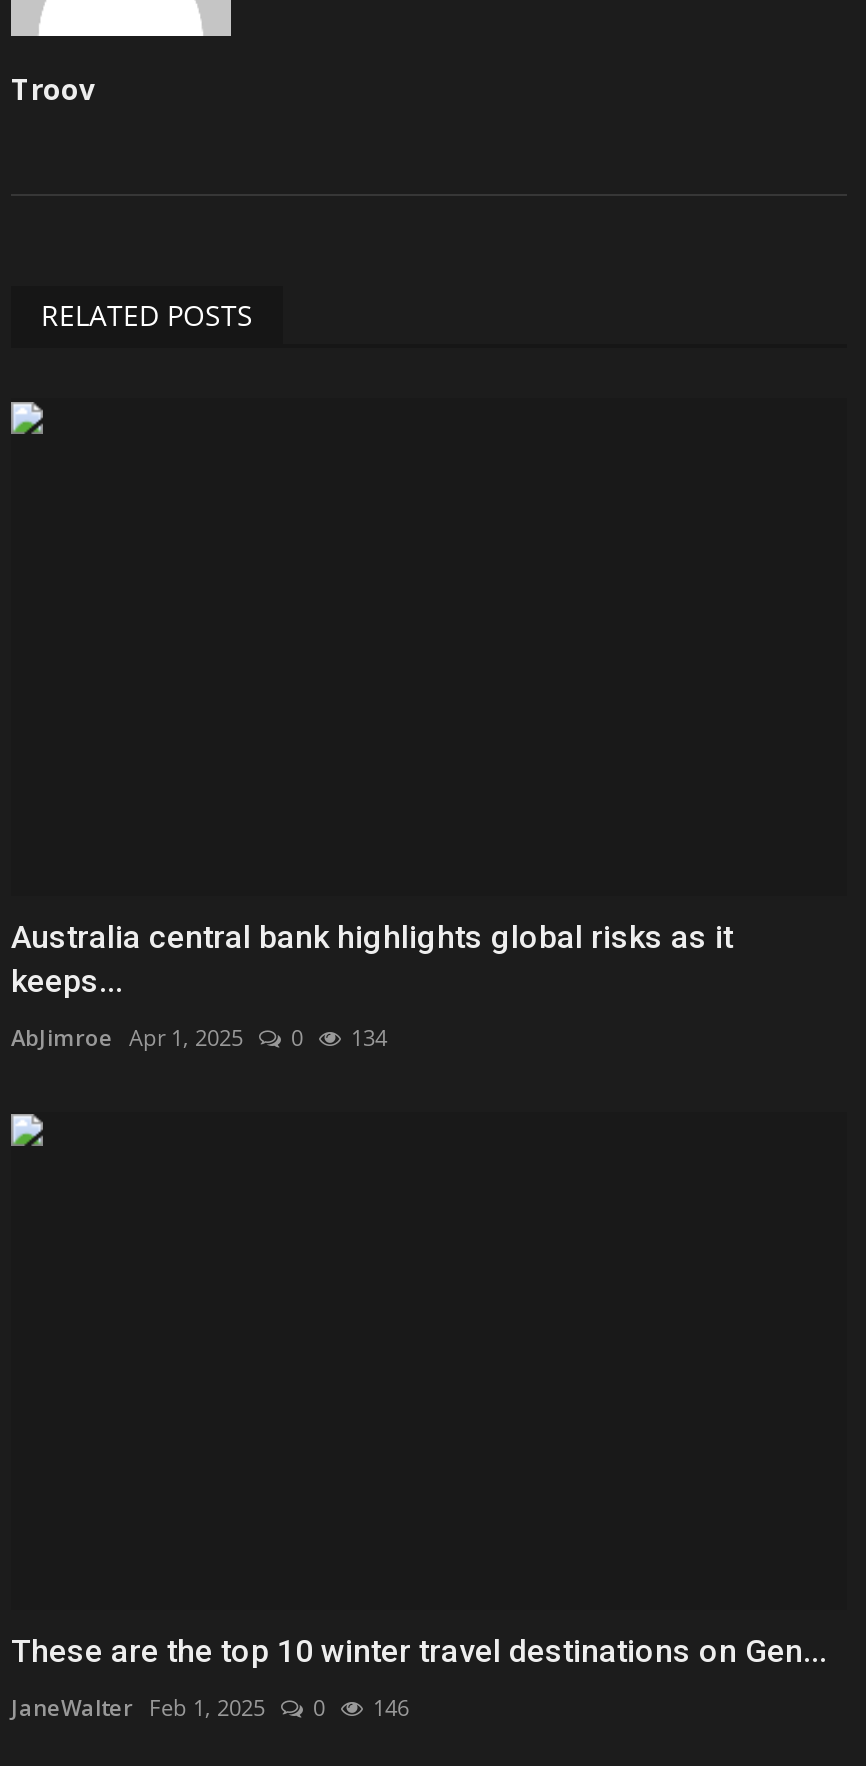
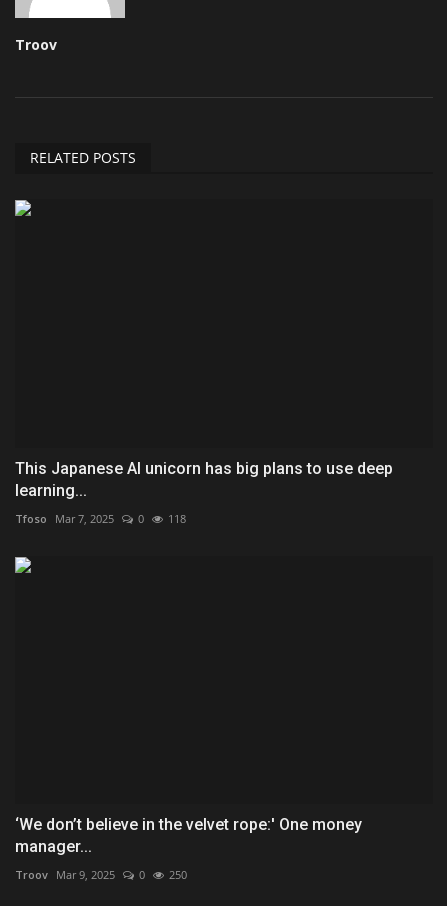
- Australia central bank highlights global risks as it
- keeps...
+ This Japanese AI unicorn has big plans to use deep
+ learning...

- AbJimroe Apr 1, 2025
+ Tfoso Mar 7, 2025

- 134
+ 118

- These are the top 10 winter travel destinations on Gen...
+ ‘We don’t believe in the velvet rope:' One money
+ manager...

- JaneWalter Feb 1, 2025
+ Troov Mar 9, 2025

- 146
+ 250
